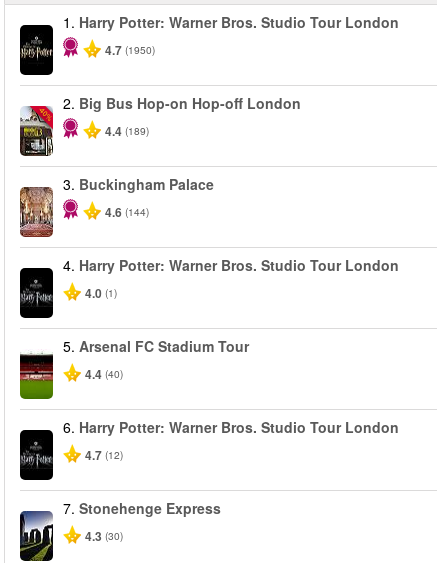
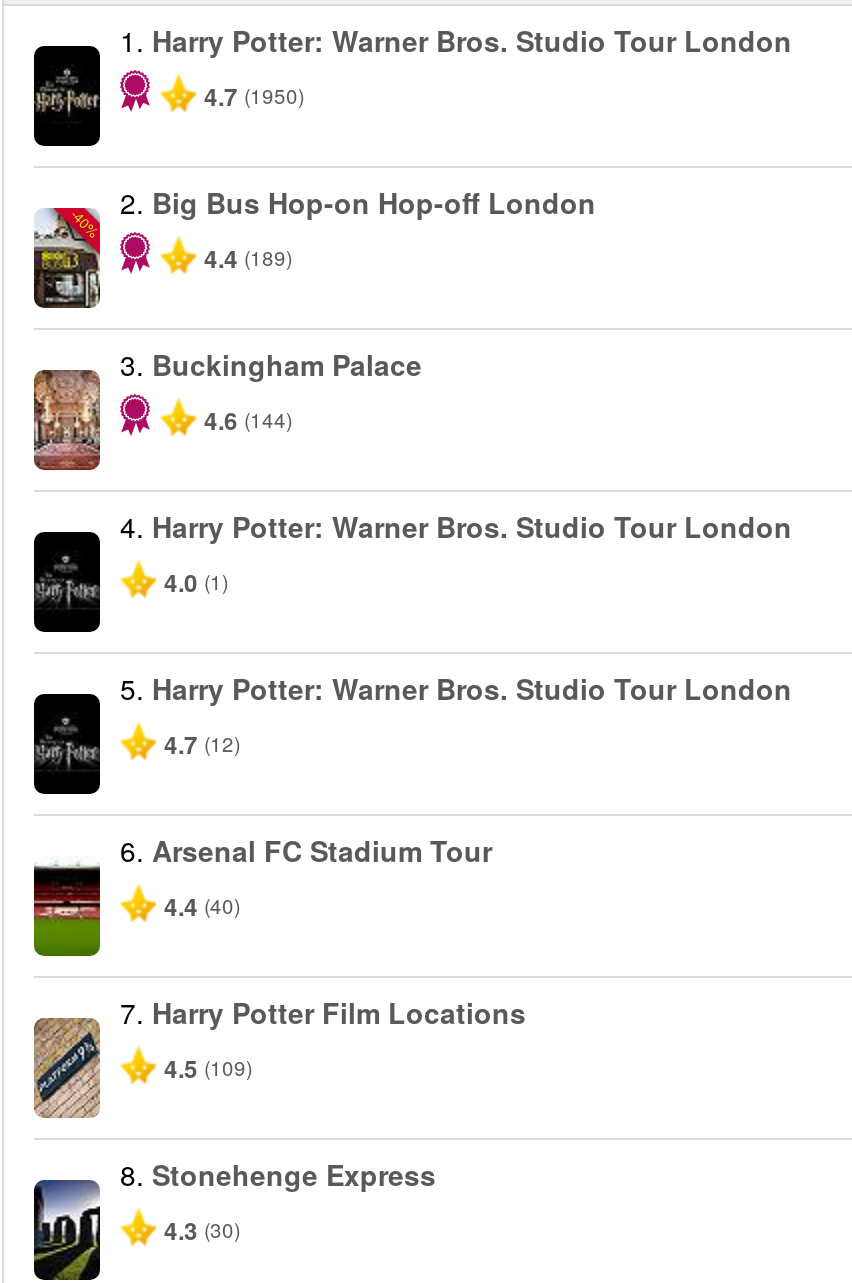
- 5. Arsenal FC Stadium Tour
+ 5. Harry Potter: Warner Bros. Studio Tour London
+ 4.7 (12)
+ 6. Arsenal FC Stadium Tour

- [image]
- 6. Harry Potter: Warner Bros. Studio Tour London
- 4.7 (12)
+ [image]
+ 7. Harry Potter Film Locations
+ 4.5 (109)

- 7. Stonehenge Express
+ 8. Stonehenge Express
